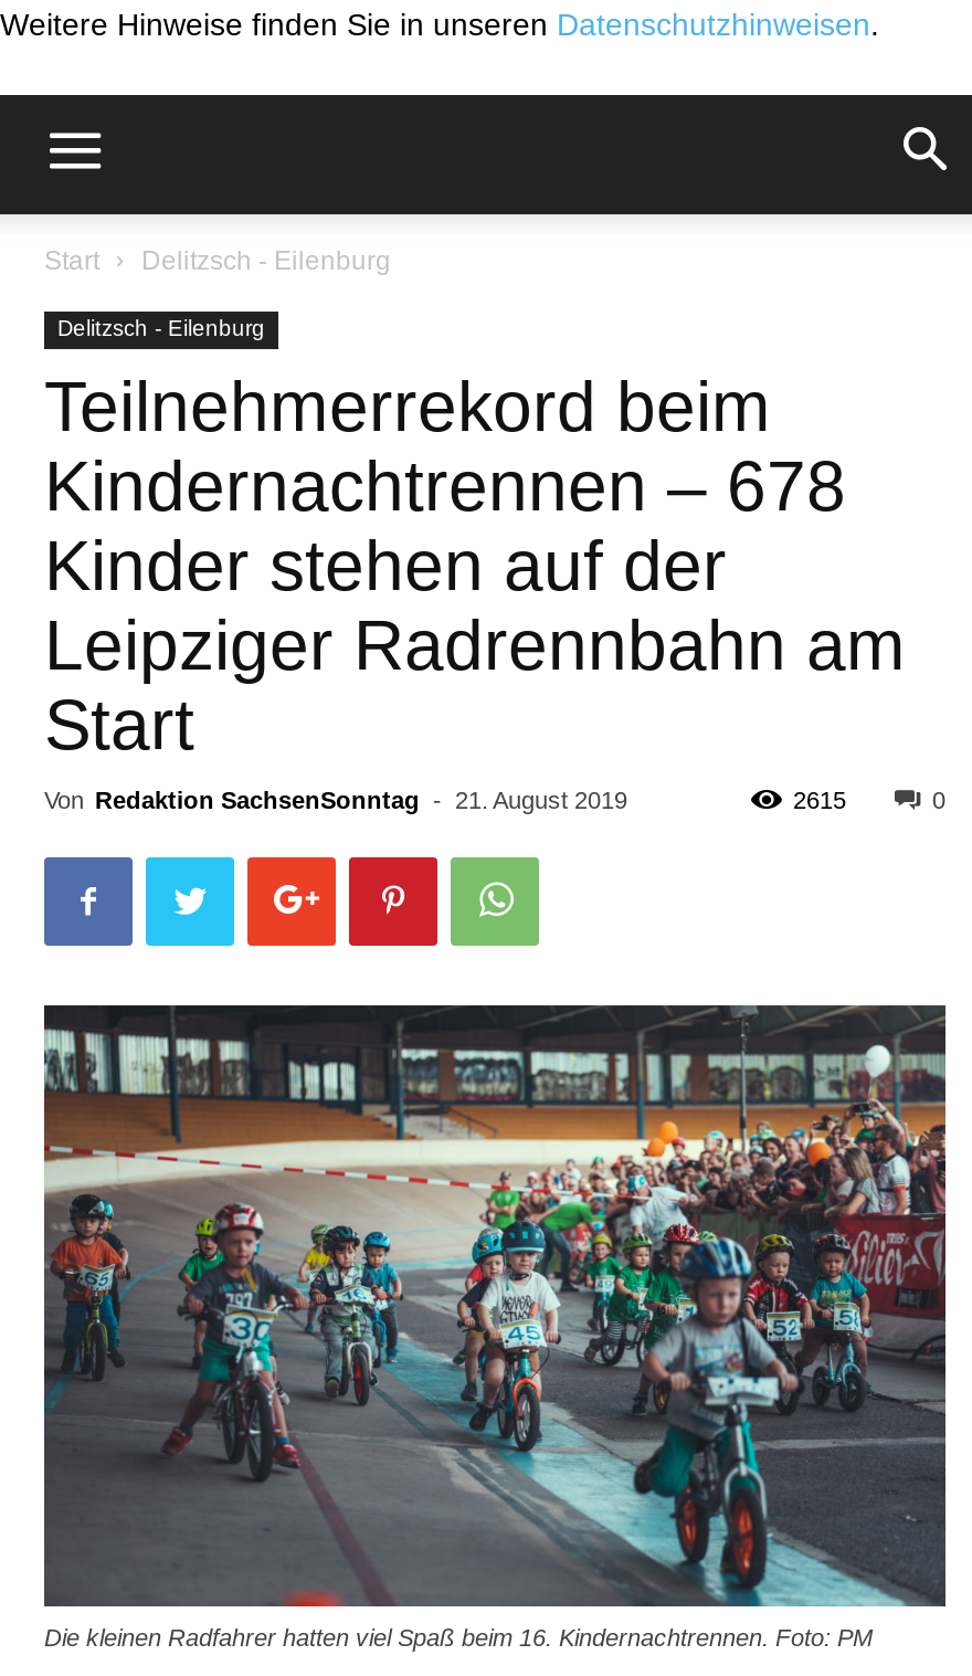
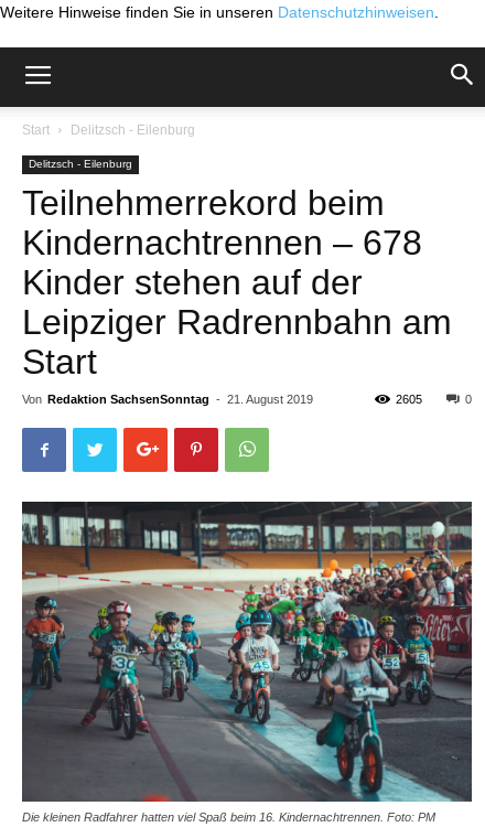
- 2615
+ 2605
